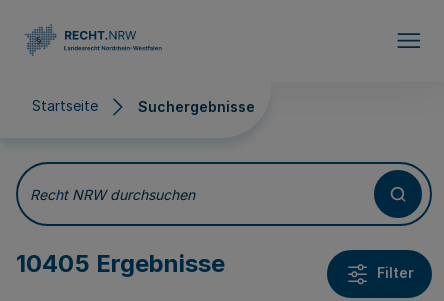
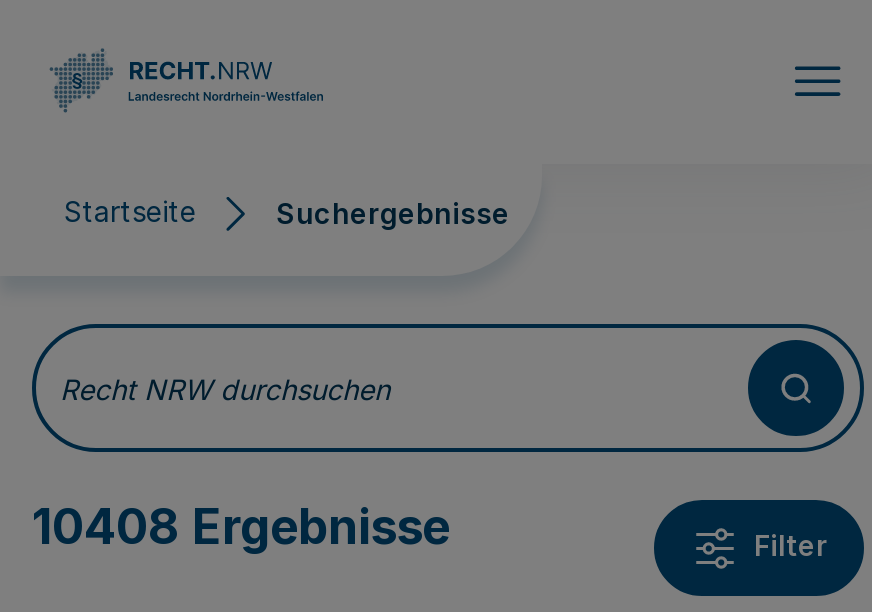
- 10405 Ergebnisse
+ 10408 Ergebnisse
